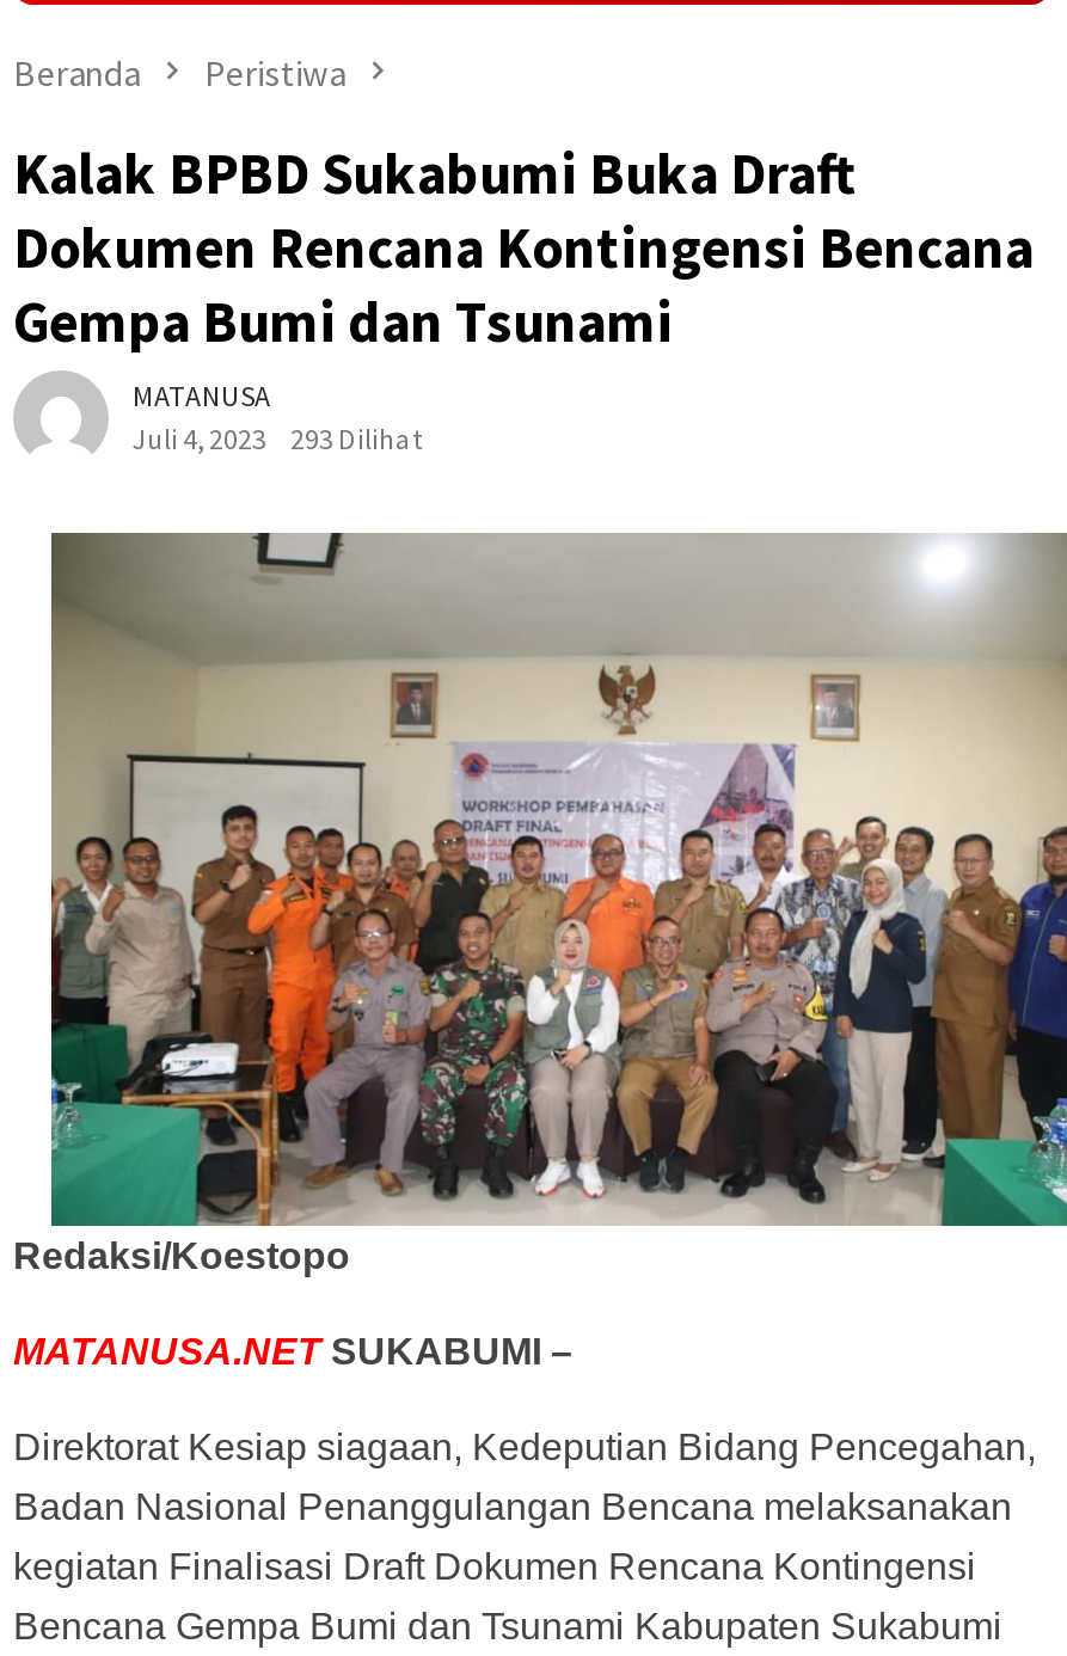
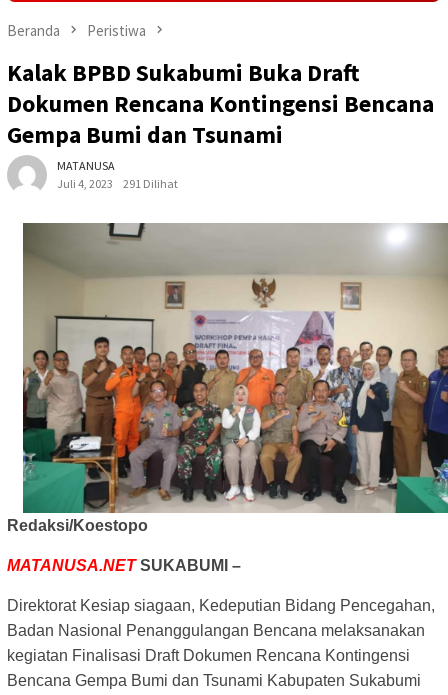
- Juli 4, 2023 293 Dilihat
+ Juli 4, 2023 291 Dilihat
